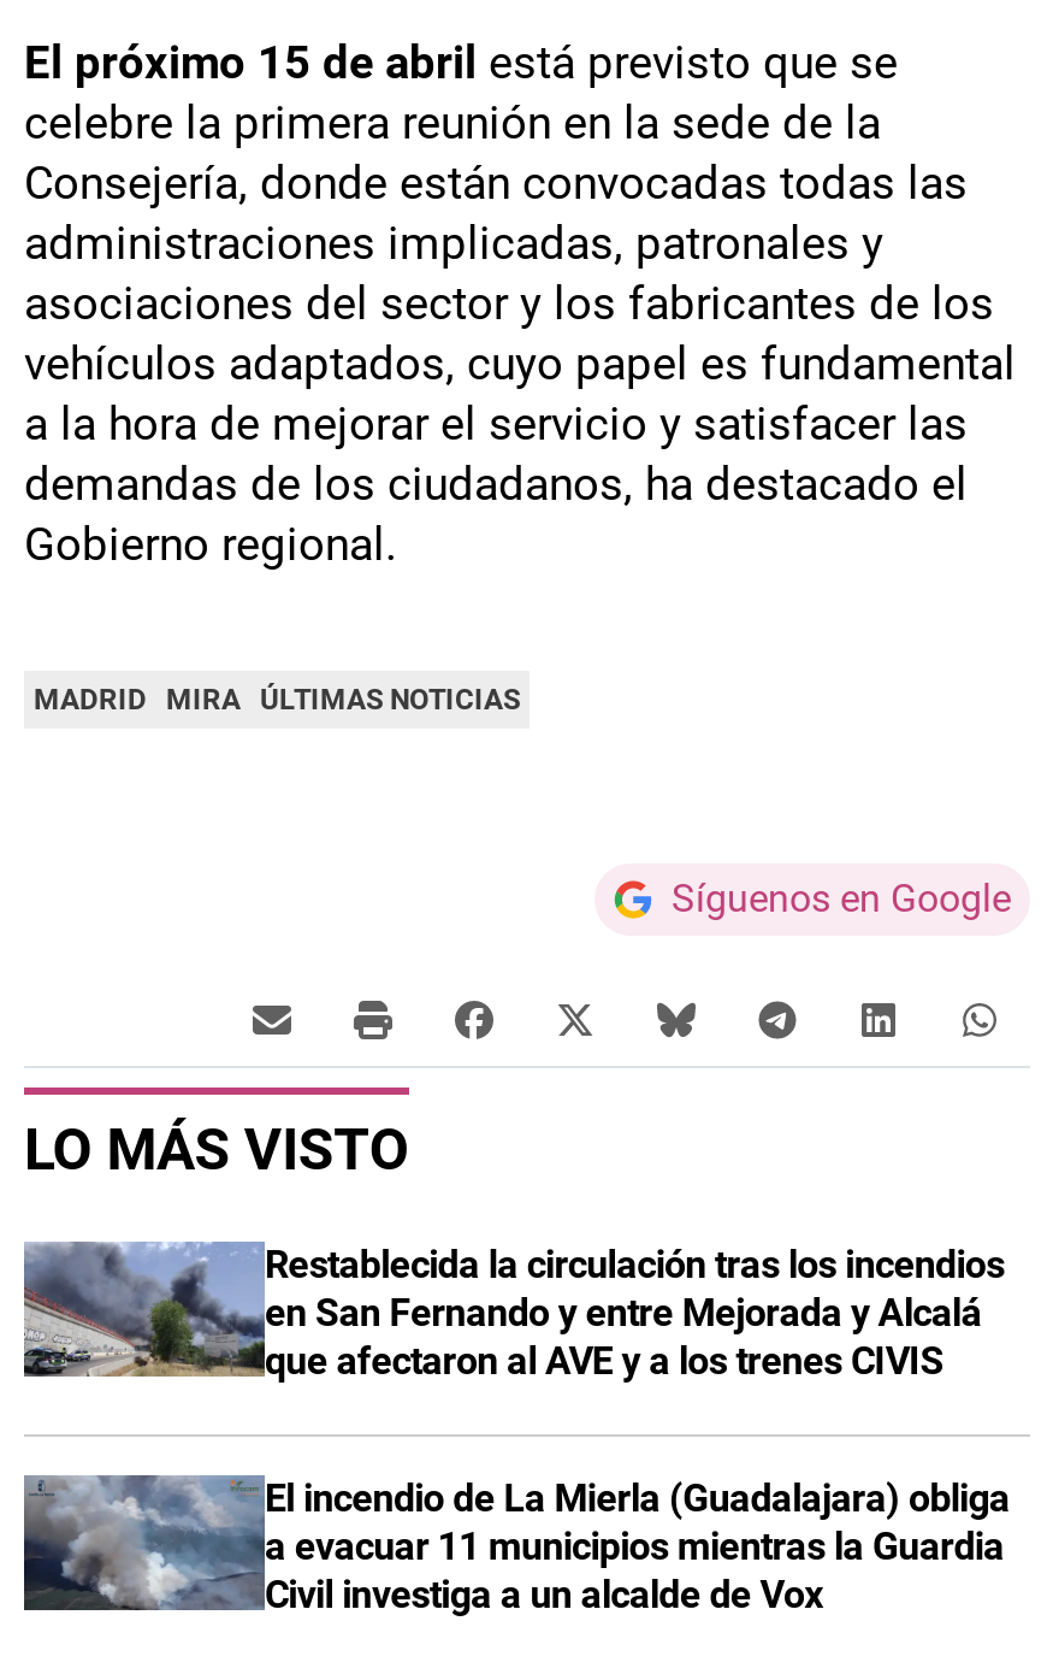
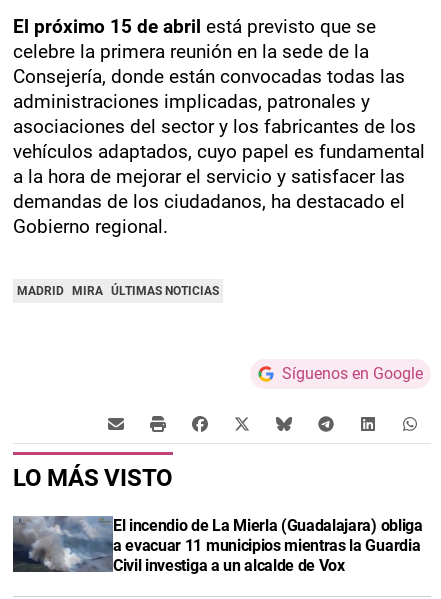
- [image]
- Restablecida la circulación tras los incendios
- en San Fernando y entre Mejorada y Alcalá
- que afectaron al AVE y a los trenes CIVIS
